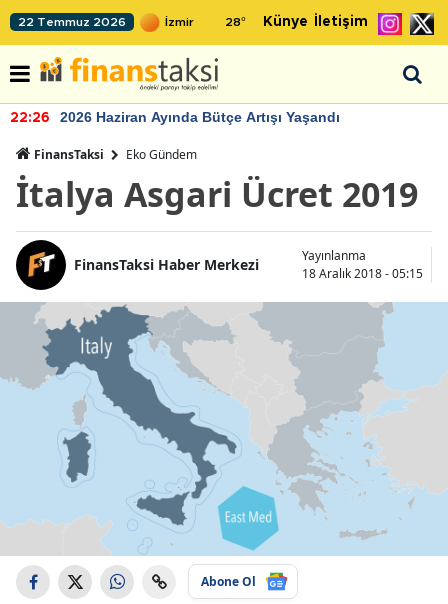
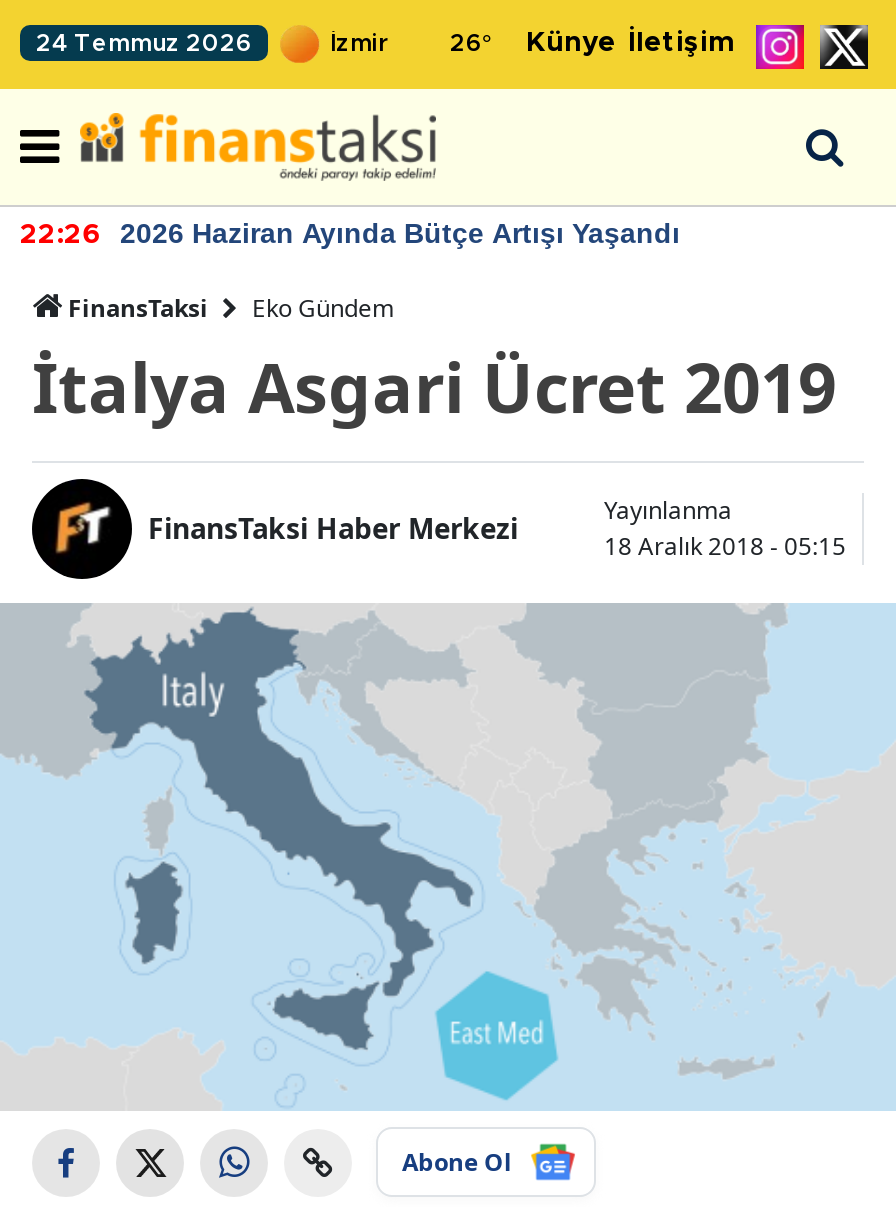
- 22 Temmuz 2026
+ 24 Temmuz 2026

- 28° Künye İletişim
+ 26° Künye İletişim
